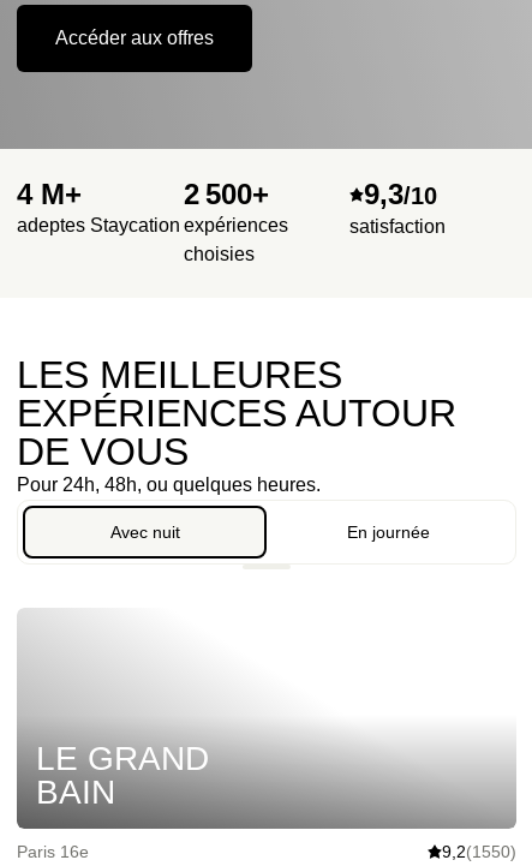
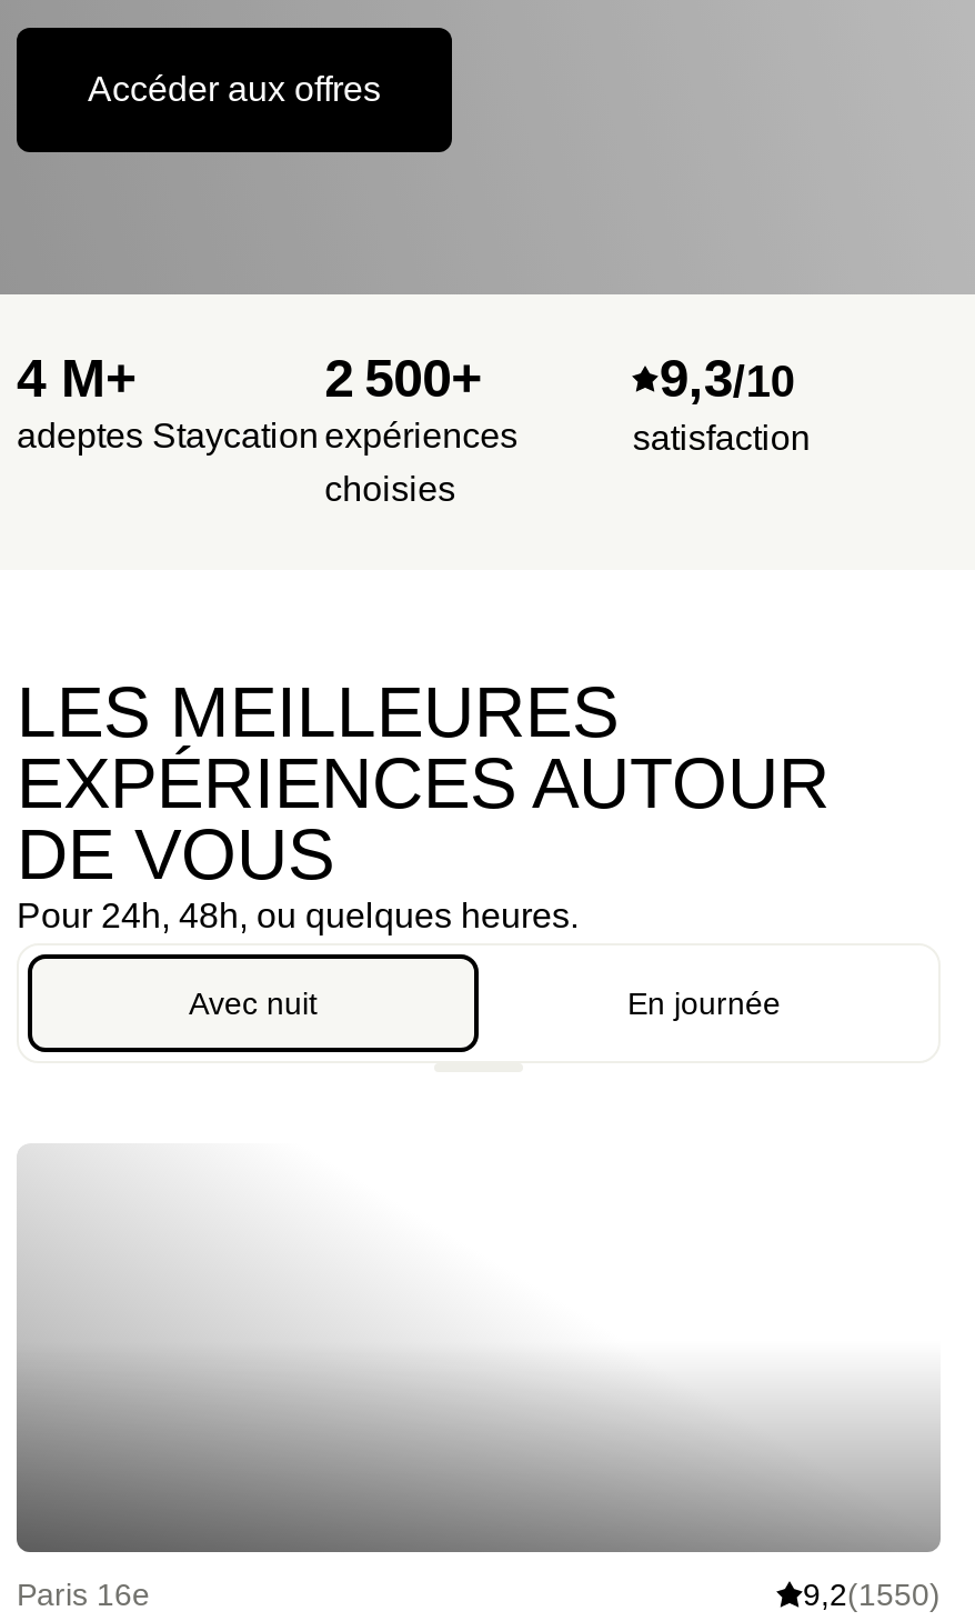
- LE GRAND
- BAIN
